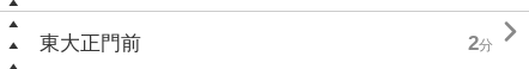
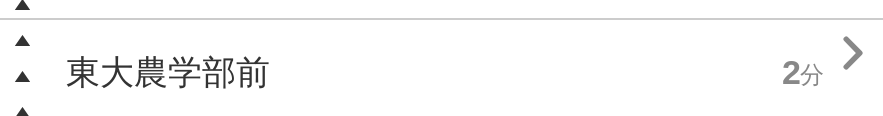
- 東大正門前
+ 東大農学部前
